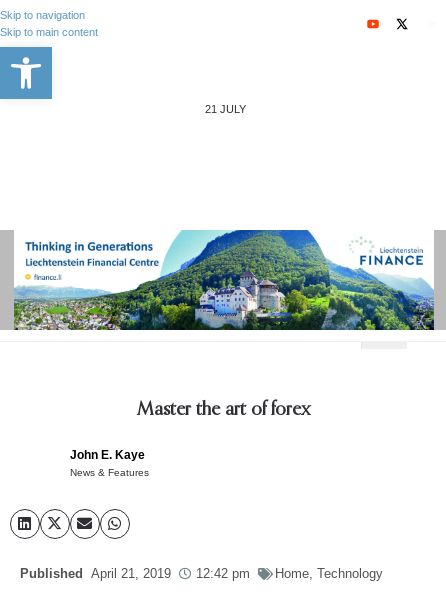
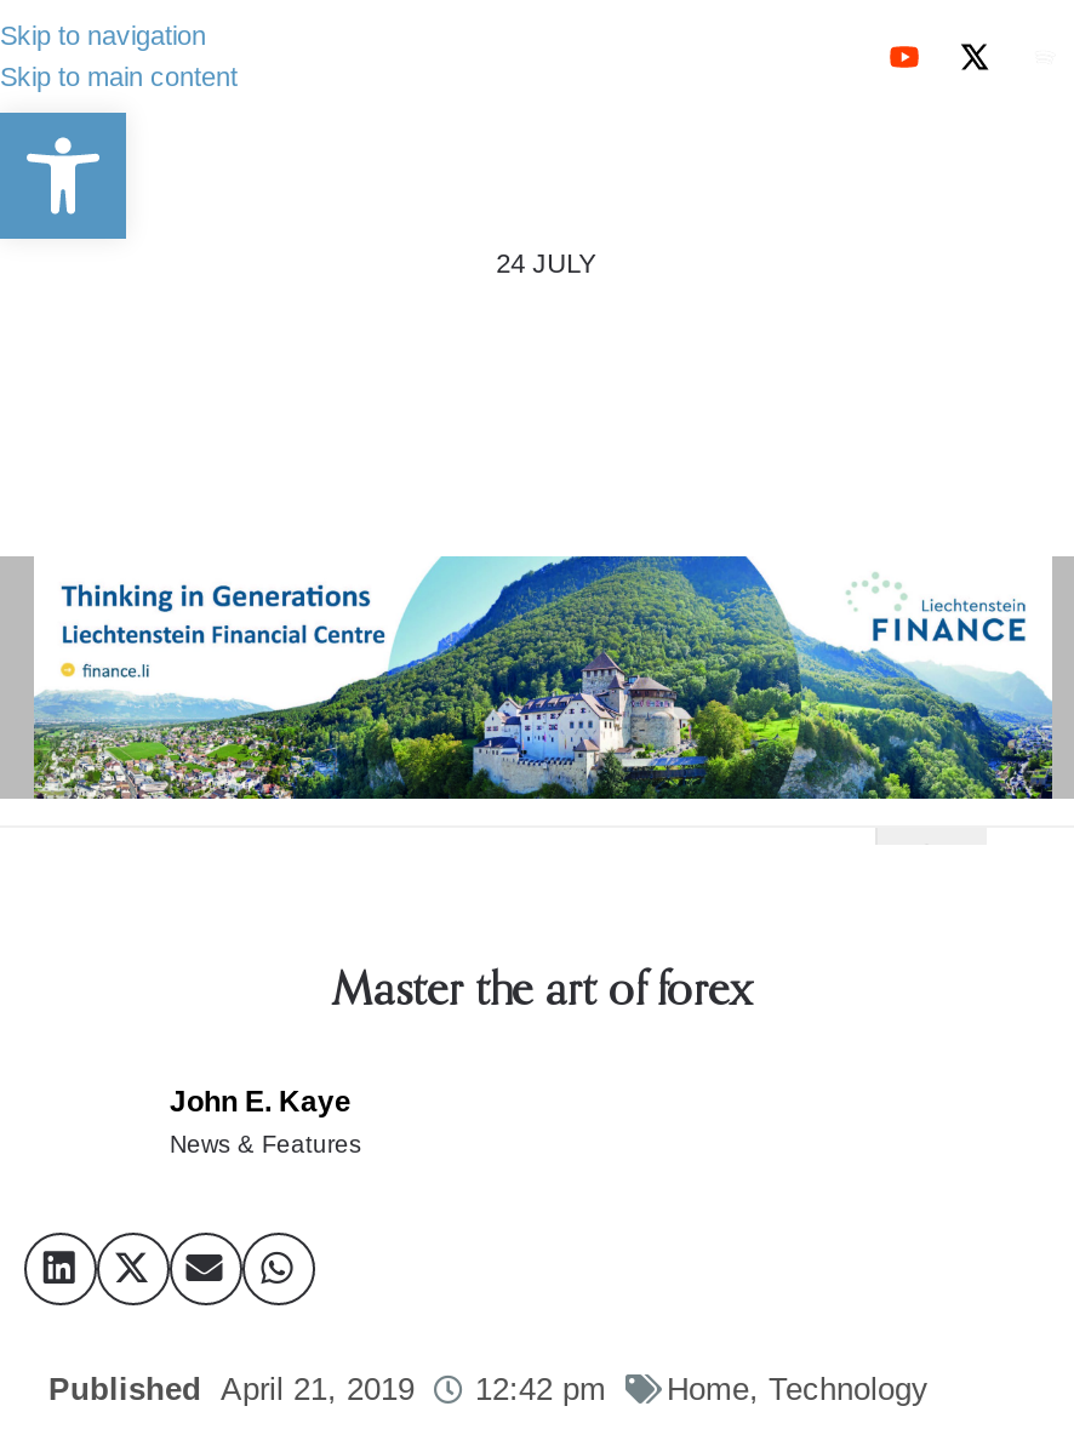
- 21 JULY
+ 24 JULY
